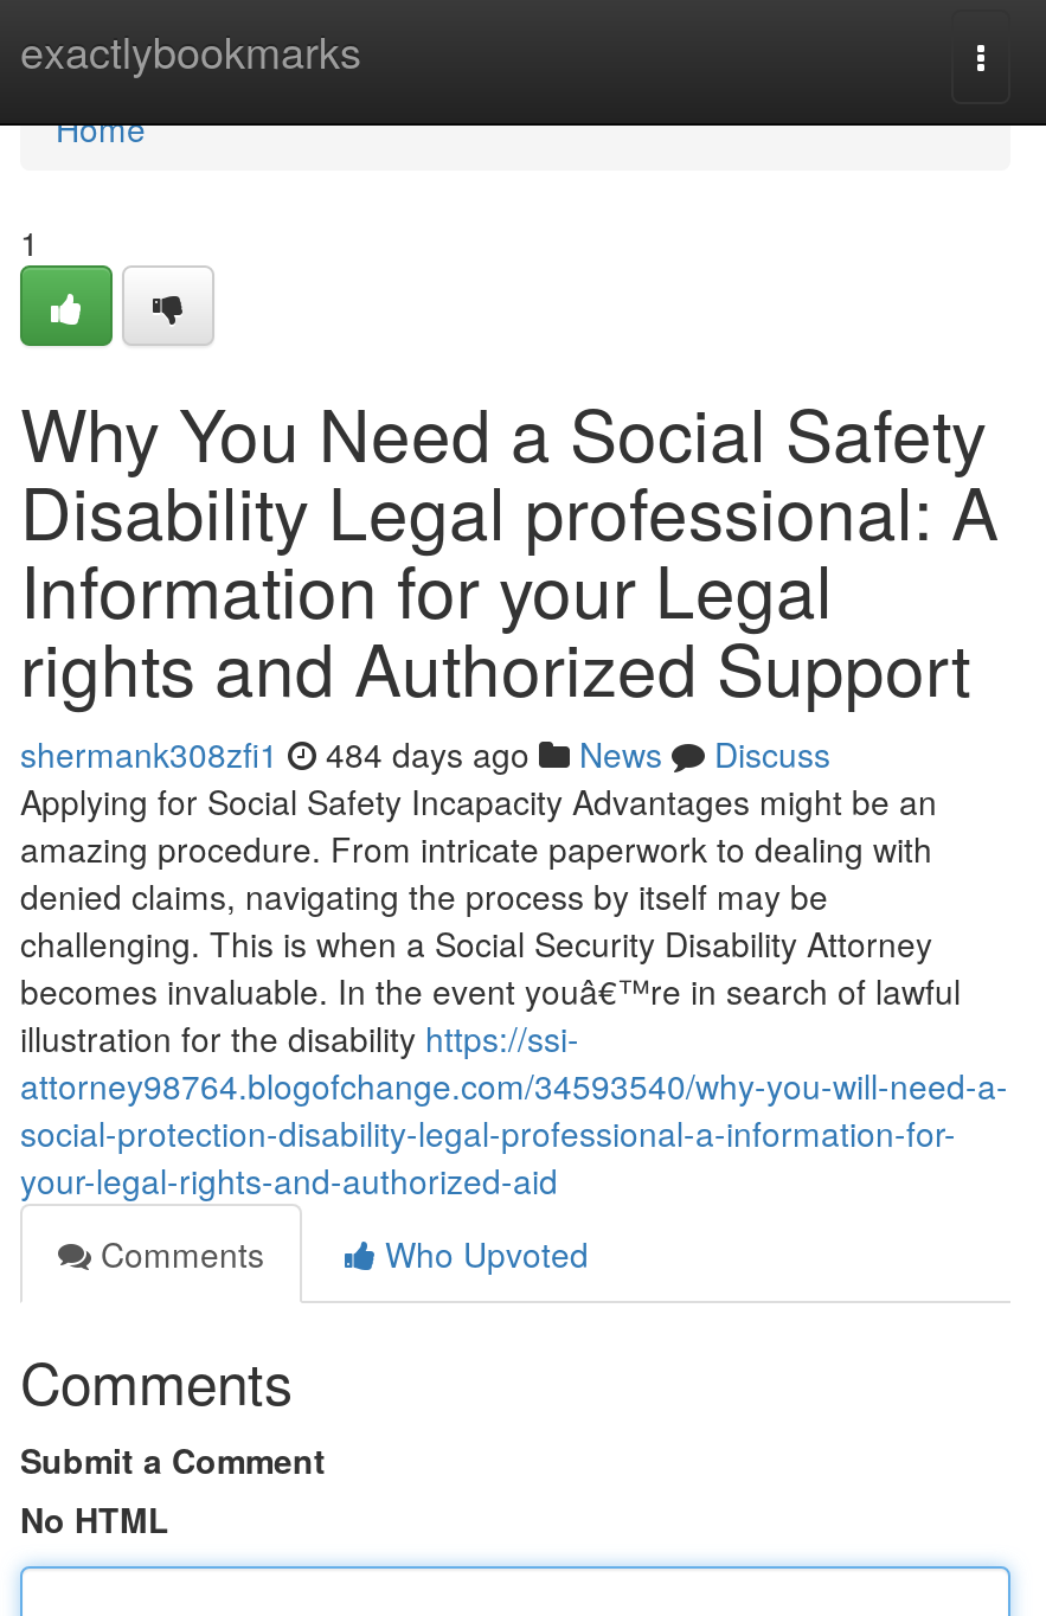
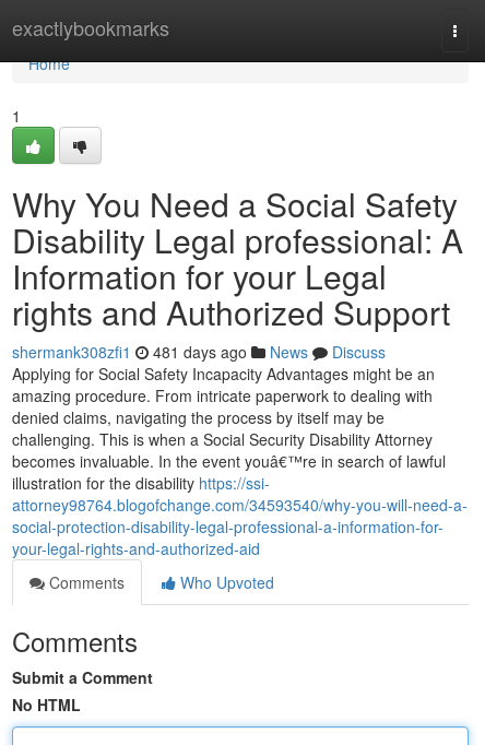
- shermank308zfi1 484 days ago News Discuss
+ shermank308zfi1 481 days ago News Discuss
